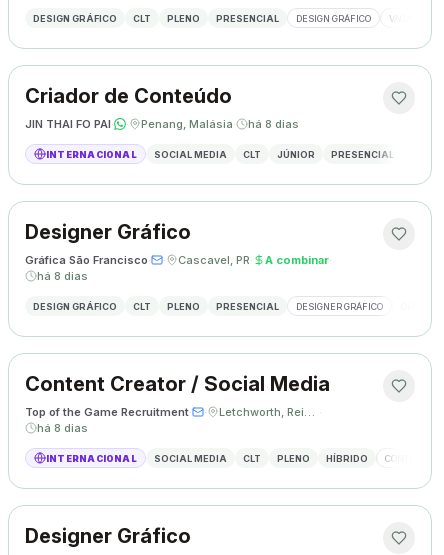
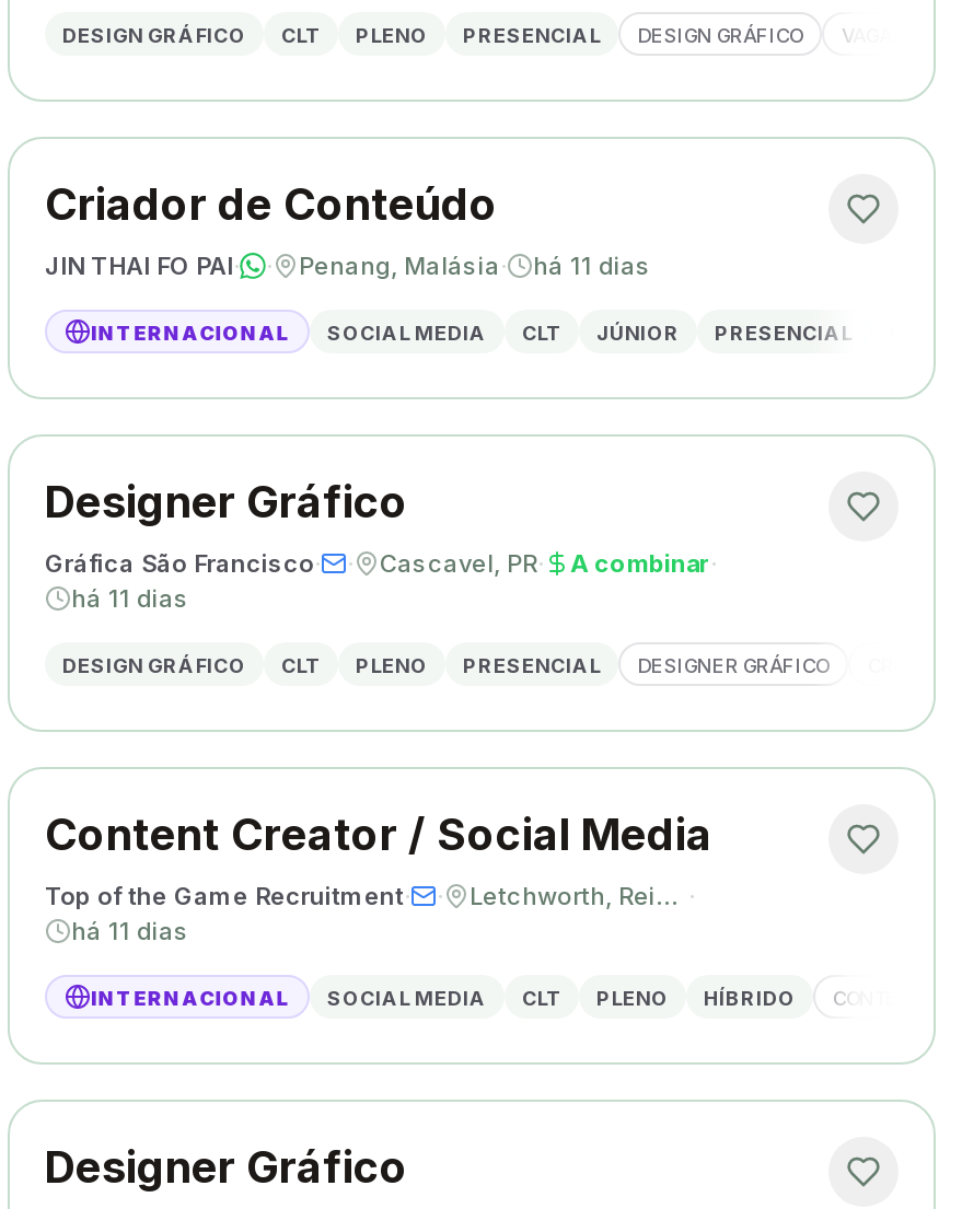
- há 8 dias
+ há 11 dias

- há 8 dias
+ há 11 dias

- há 8 dias
+ há 11 dias
